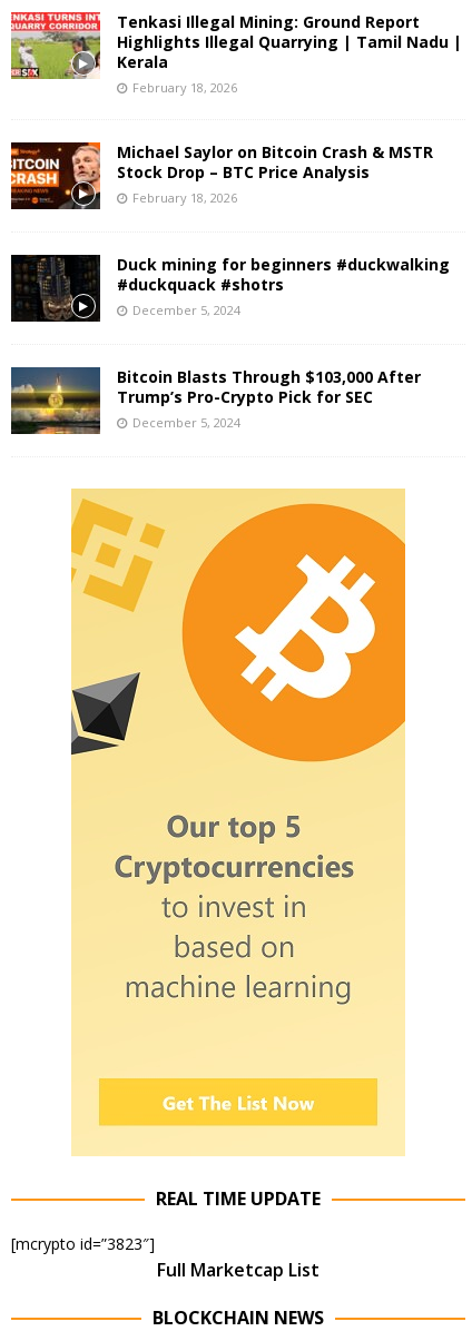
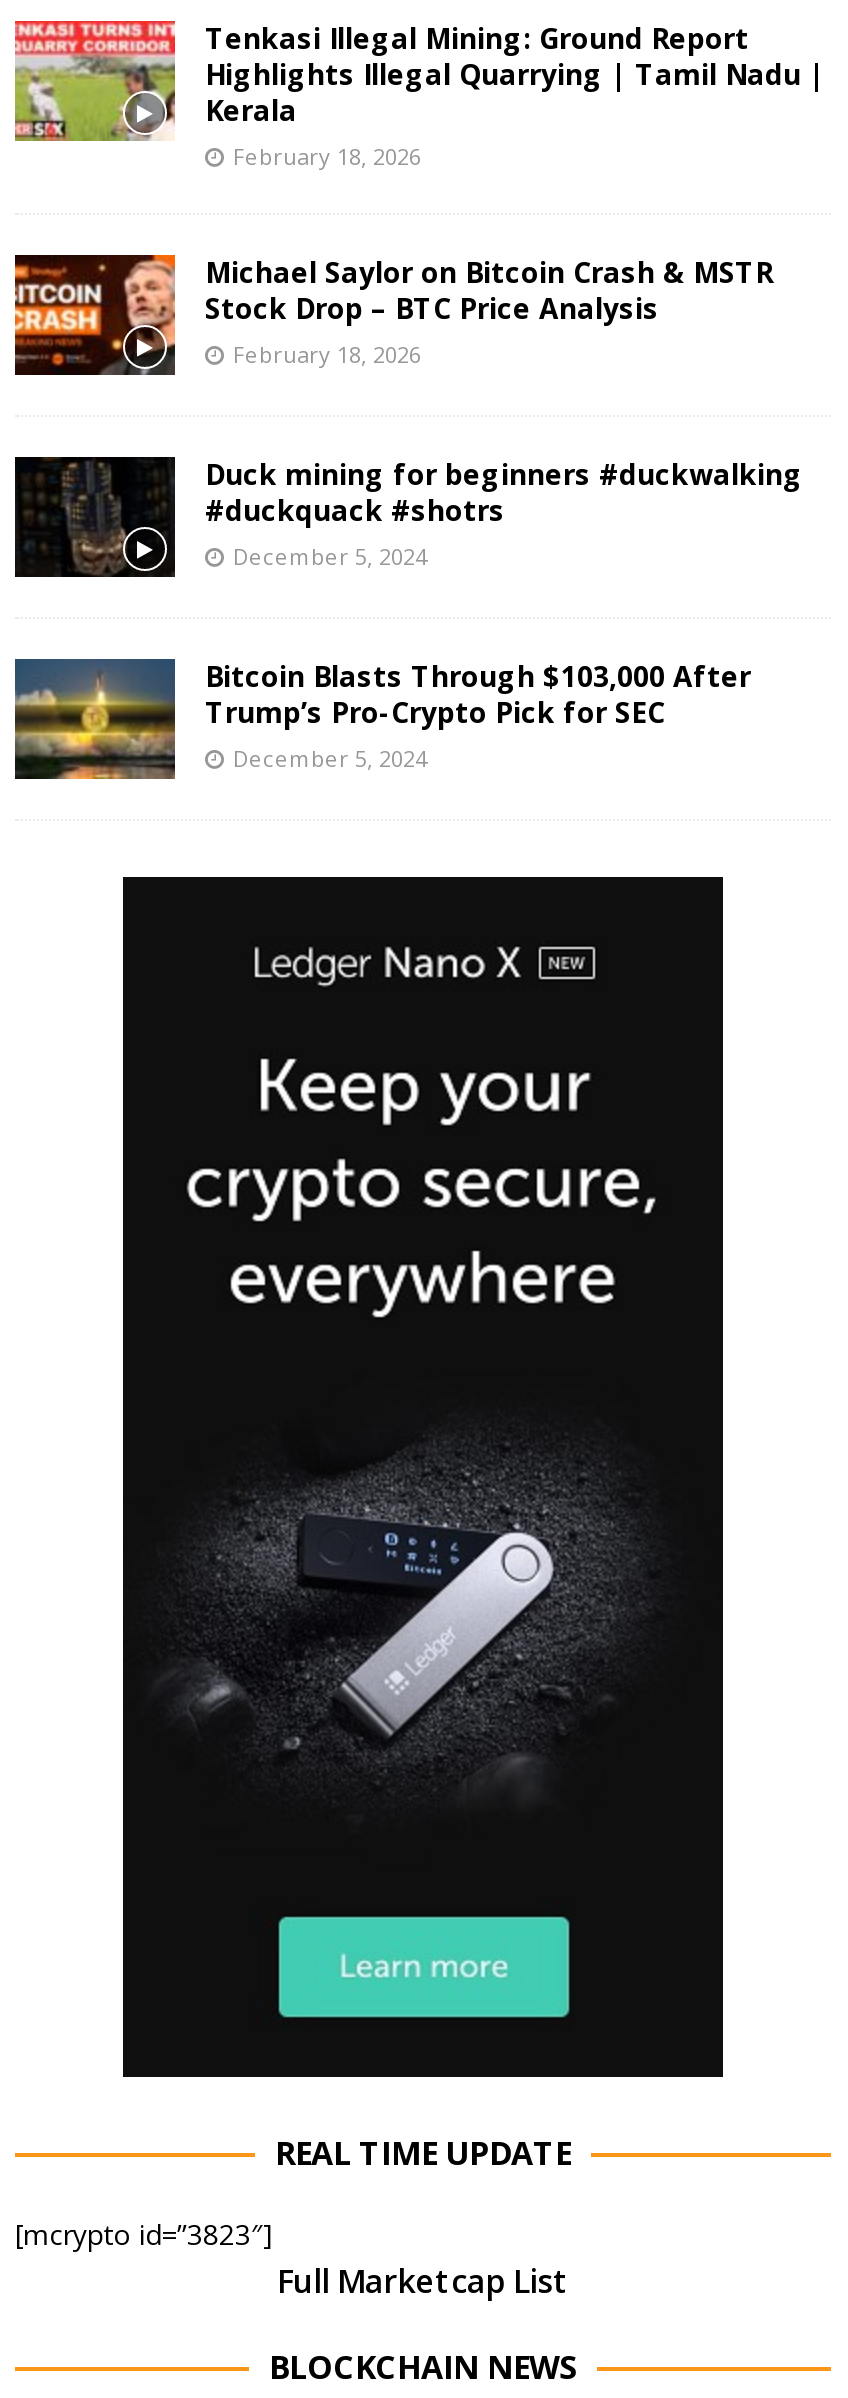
- [image]
+ [image]
